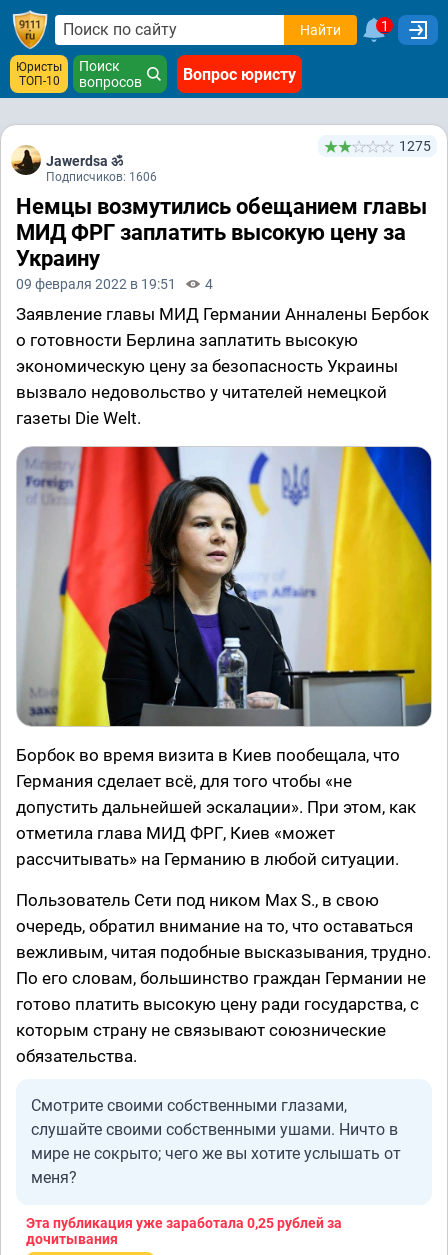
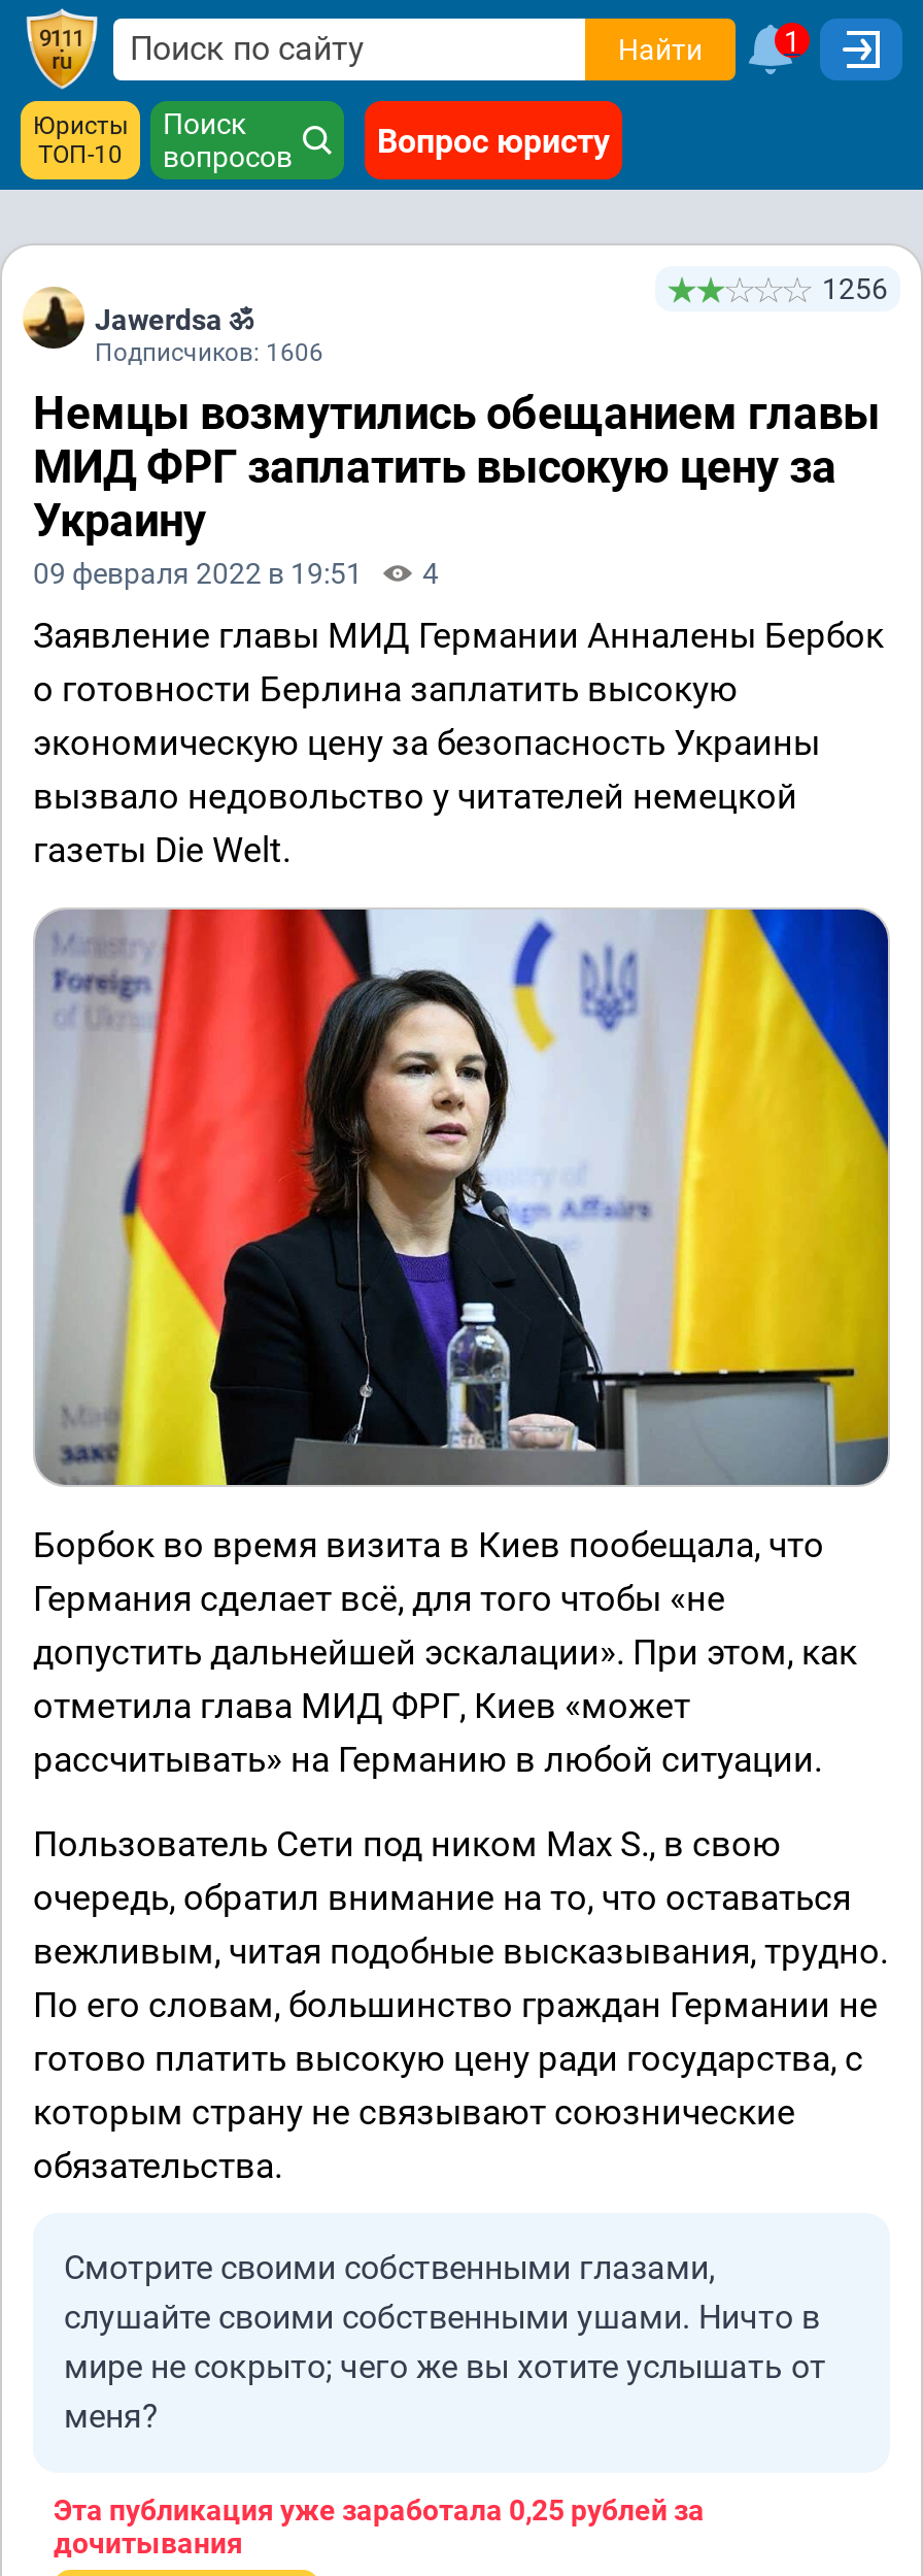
- 1275
+ 1256
